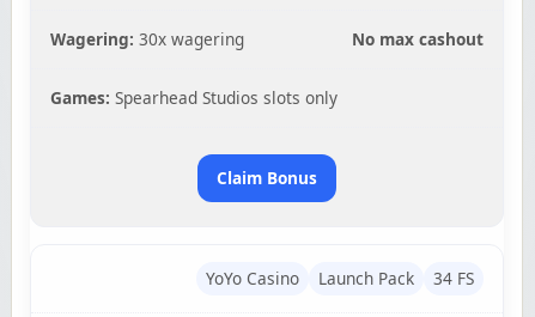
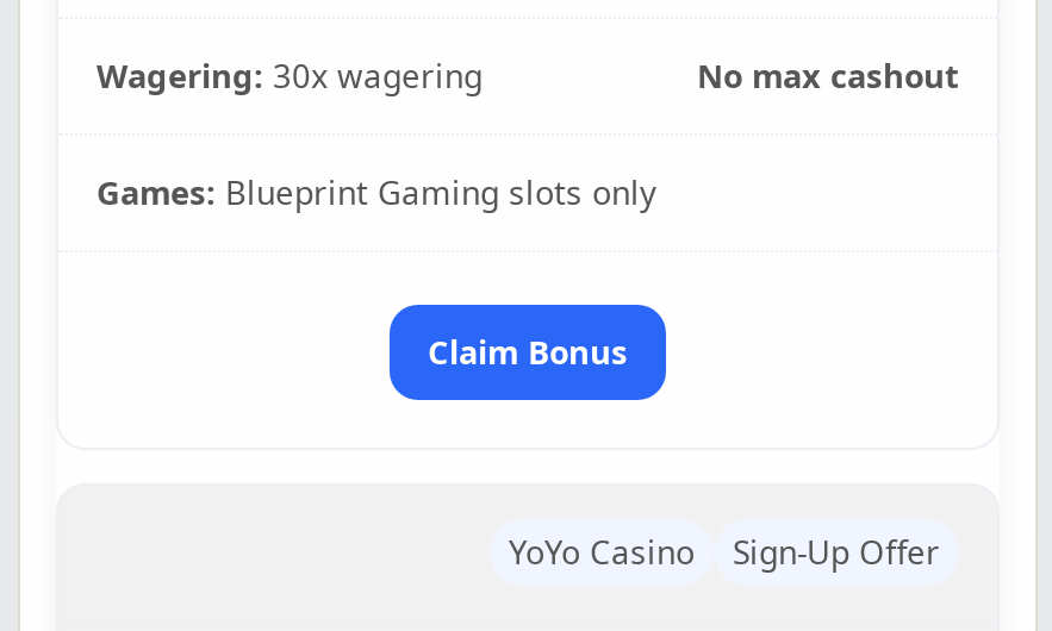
- Games: Spearhead Studios slots only
+ Games: Blueprint Gaming slots only

- Launch Pack
- 34 FS
+ Sign-Up Offer
